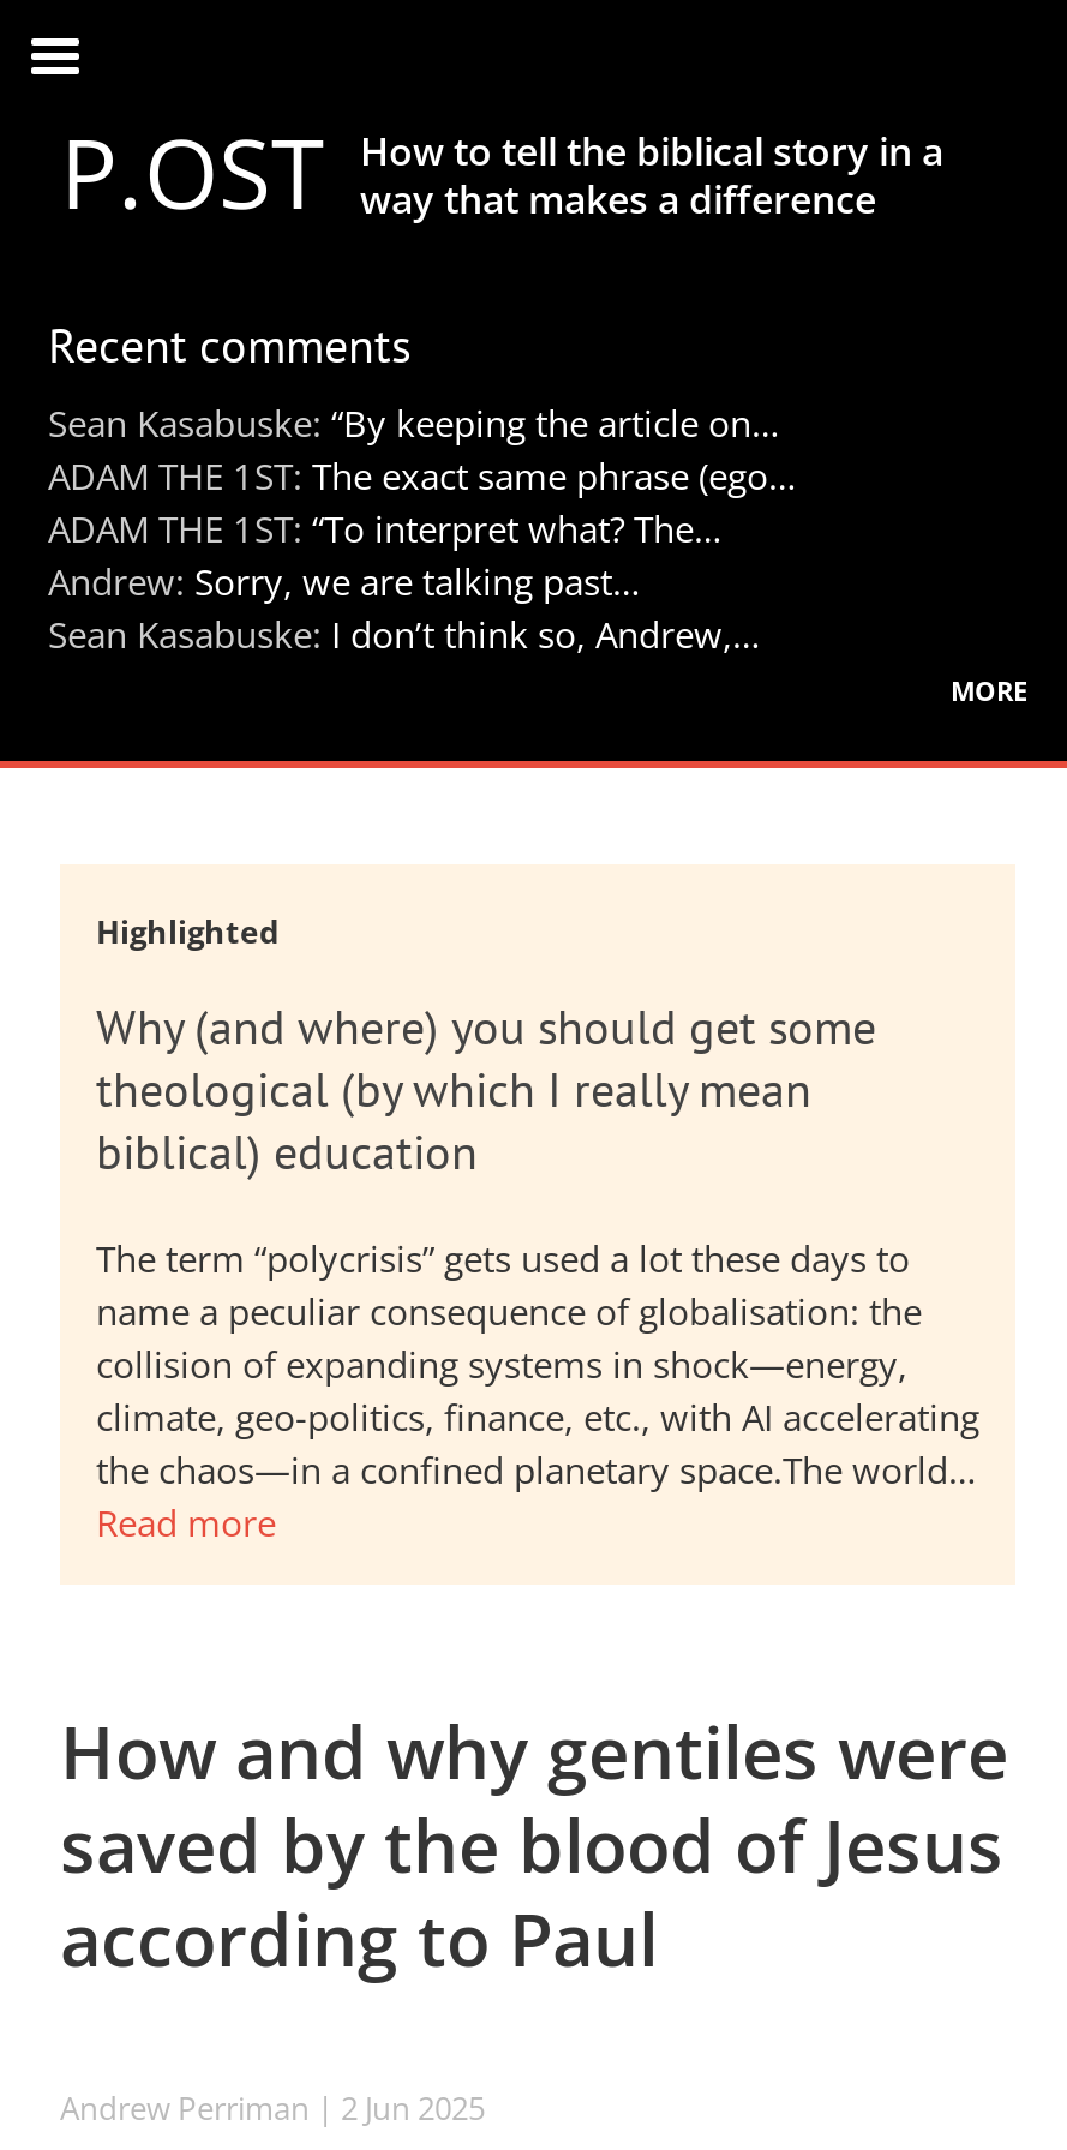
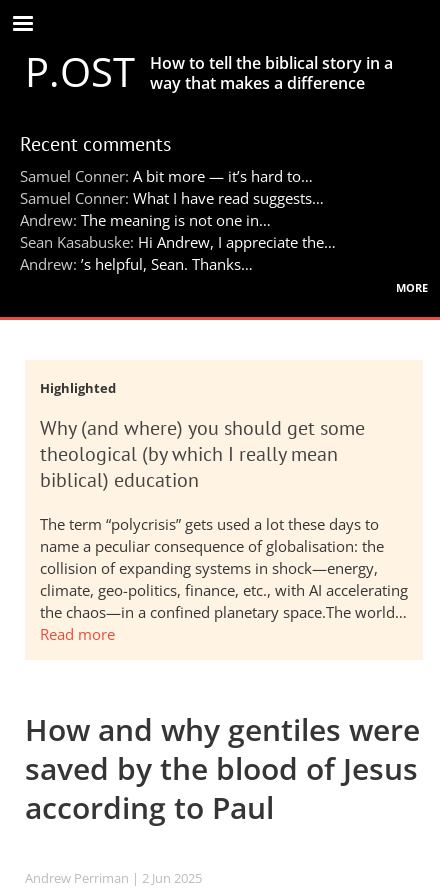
- Sean Kasabuske: “By keeping the article on…
- ADAM THE 1ST: The exact same phrase (ego…
- ADAM THE 1ST: “To interpret what? The…
- Andrew: Sorry, we are talking past…
- Sean Kasabuske: I don’t think so, Andrew,…
+ Samuel Conner: A bit more — it’s hard to…
+ Samuel Conner: What I have read suggests…
+ Andrew: The meaning is not one in…
+ Sean Kasabuske: Hi Andrew, I appreciate the…
+ Andrew:’s helpful, Sean. Thanks…
